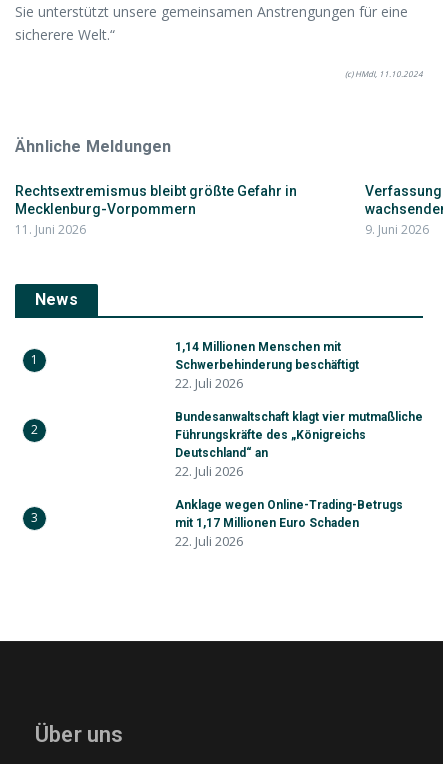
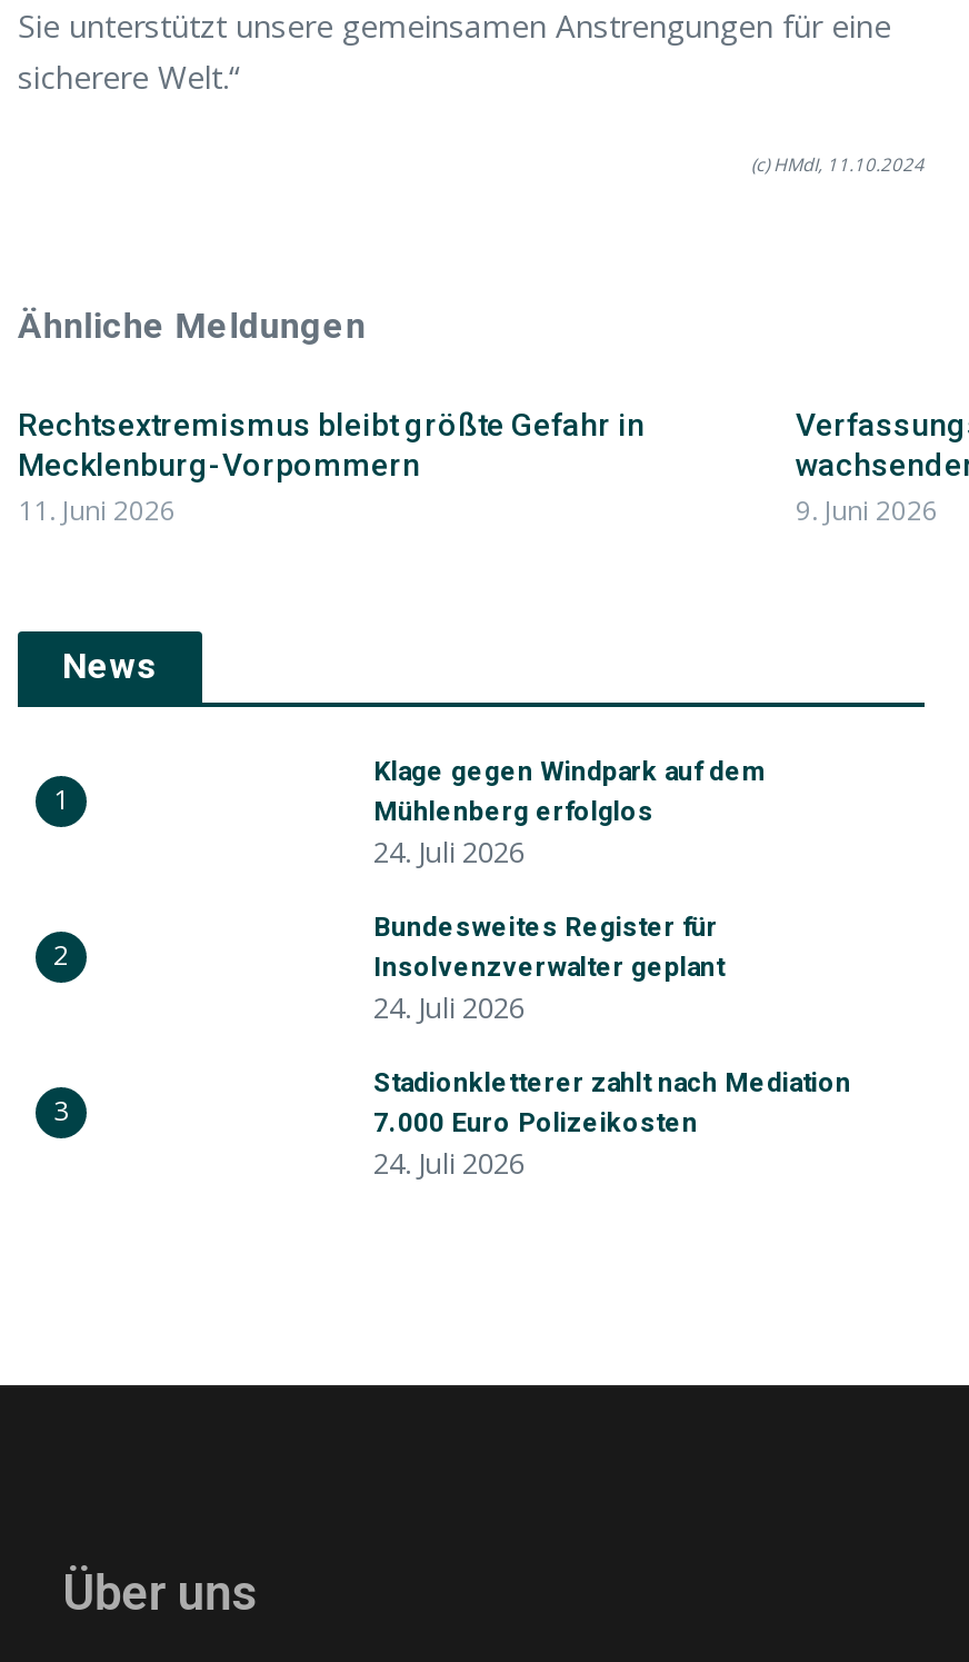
- 1,14 Millionen Menschen mit
- Schwerbehinderung beschäftigt
- 22. Juli 2026
+ Klage gegen Windpark auf dem
+ Mühlenberg erfolglos
+ 24. Juli 2026

- Bundesanwaltschaft klagt vier mutmaßliche
- Führungskräfte des „Königreichs
- Deutschland“ an
- 22. Juli 2026
+ Bundesweites Register für
+ Insolvenzverwalter geplant
+ 24. Juli 2026

- Anklage wegen Online-Trading-Betrugs
- mit 1,17 Millionen Euro Schaden
- 22. Juli 2026
+ Stadionkletterer zahlt nach Mediation
+ 7.000 Euro Polizeikosten
+ 24. Juli 2026
